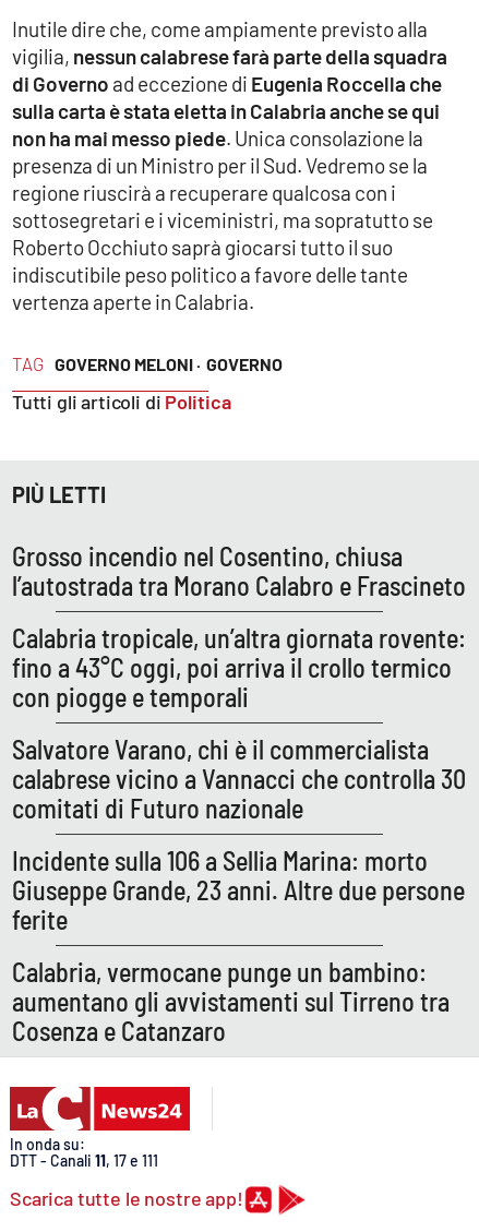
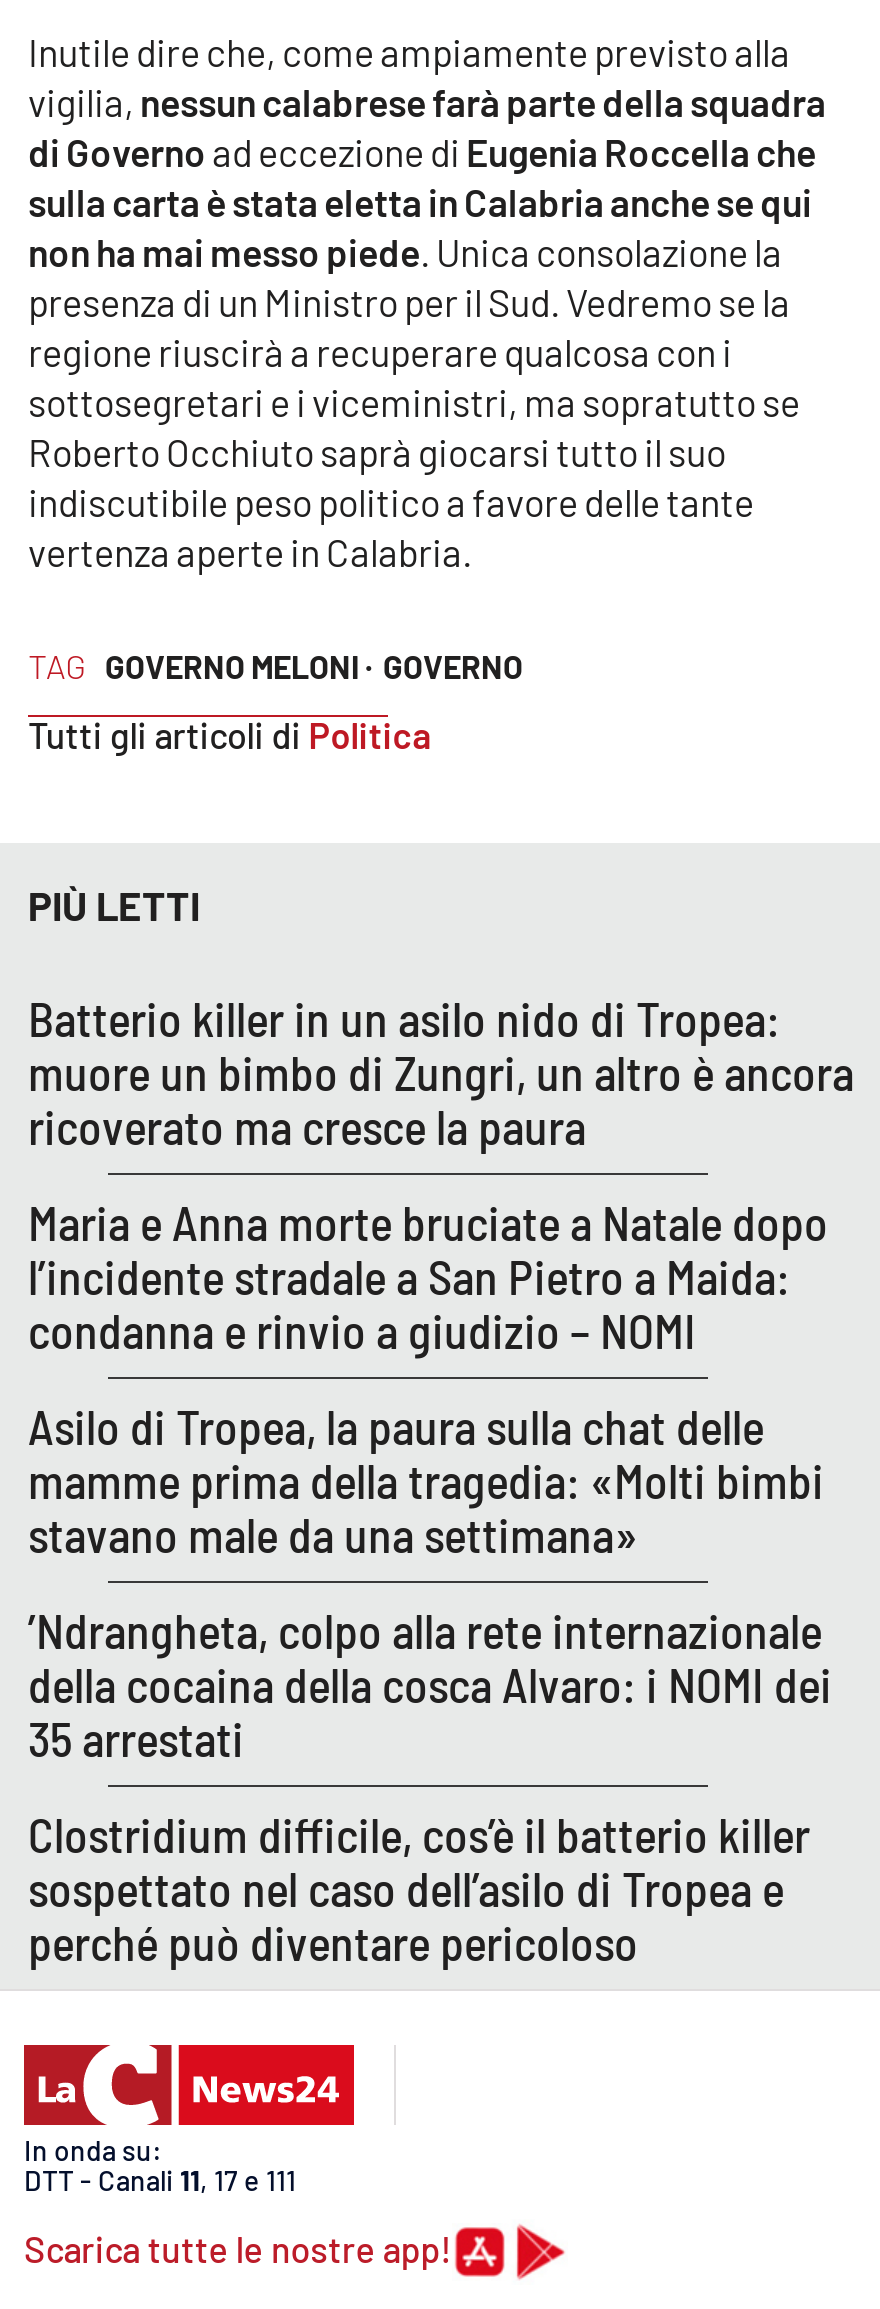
- Grosso incendio nel Cosentino, chiusa
- l’autostrada tra Morano Calabro e Frascineto
+ Batterio killer in un asilo nido di Tropea:
+ muore un bimbo di Zungri, un altro è ancora
+ ricoverato ma cresce la paura

- Calabria tropicale, un’altra giornata rovente:
- fino a 43°C oggi, poi arriva il crollo termico
- con piogge e temporali
+ Maria e Anna morte bruciate a Natale dopo
+ l’incidente stradale a San Pietro a Maida:
+ condanna e rinvio a giudizio – NOMI

- Salvatore Varano, chi è il commercialista
- calabrese vicino a Vannacci che controlla 30
- comitati di Futuro nazionale
+ Asilo di Tropea, la paura sulla chat delle
+ mamme prima della tragedia: «Molti bimbi
+ stavano male da una settimana»

- Incidente sulla 106 a Sellia Marina: morto
- Giuseppe Grande, 23 anni. Altre due persone
- ferite
+ ’Ndrangheta, colpo alla rete internazionale
+ della cocaina della cosca Alvaro: i NOMI dei
+ 35 arrestati

- Calabria, vermocane punge un bambino:
- aumentano gli avvistamenti sul Tirreno tra
- Cosenza e Catanzaro
+ Clostridium difficile, cos’è il batterio killer
+ sospettato nel caso dell’asilo di Tropea e
+ perché può diventare pericoloso
